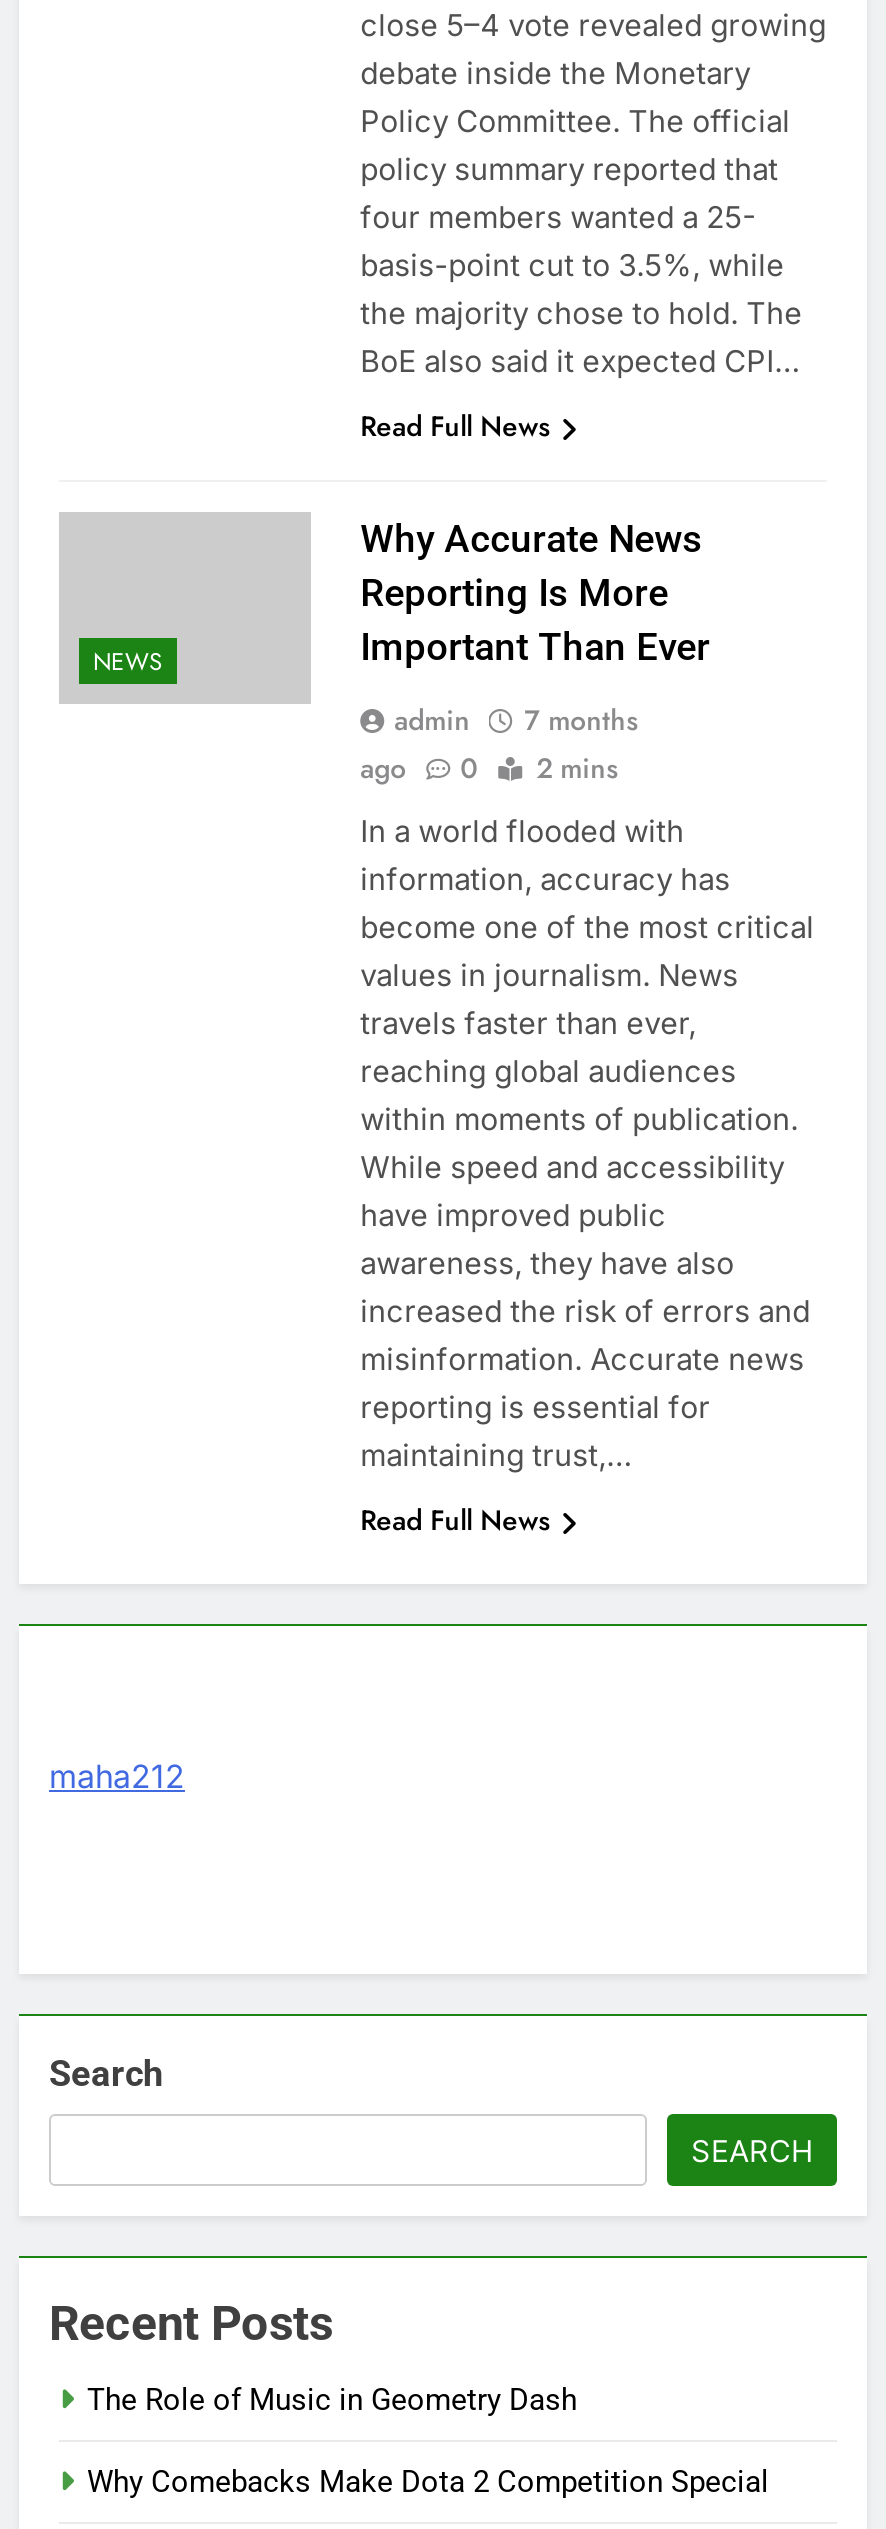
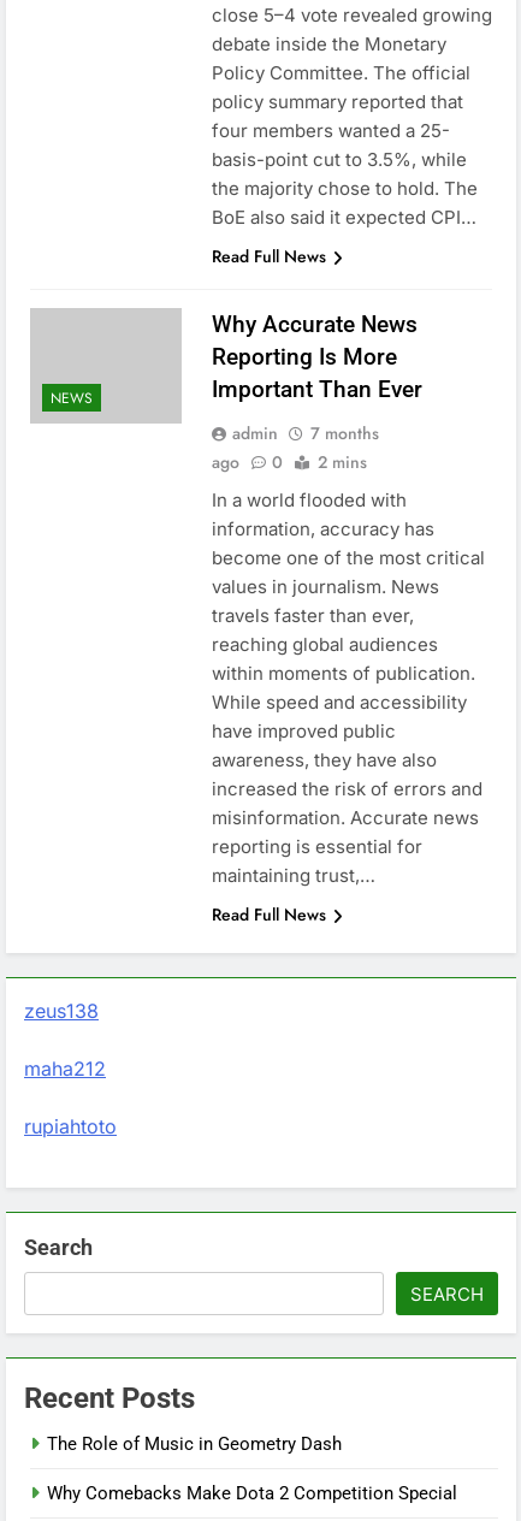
+ zeus138

+ rupiahtoto
